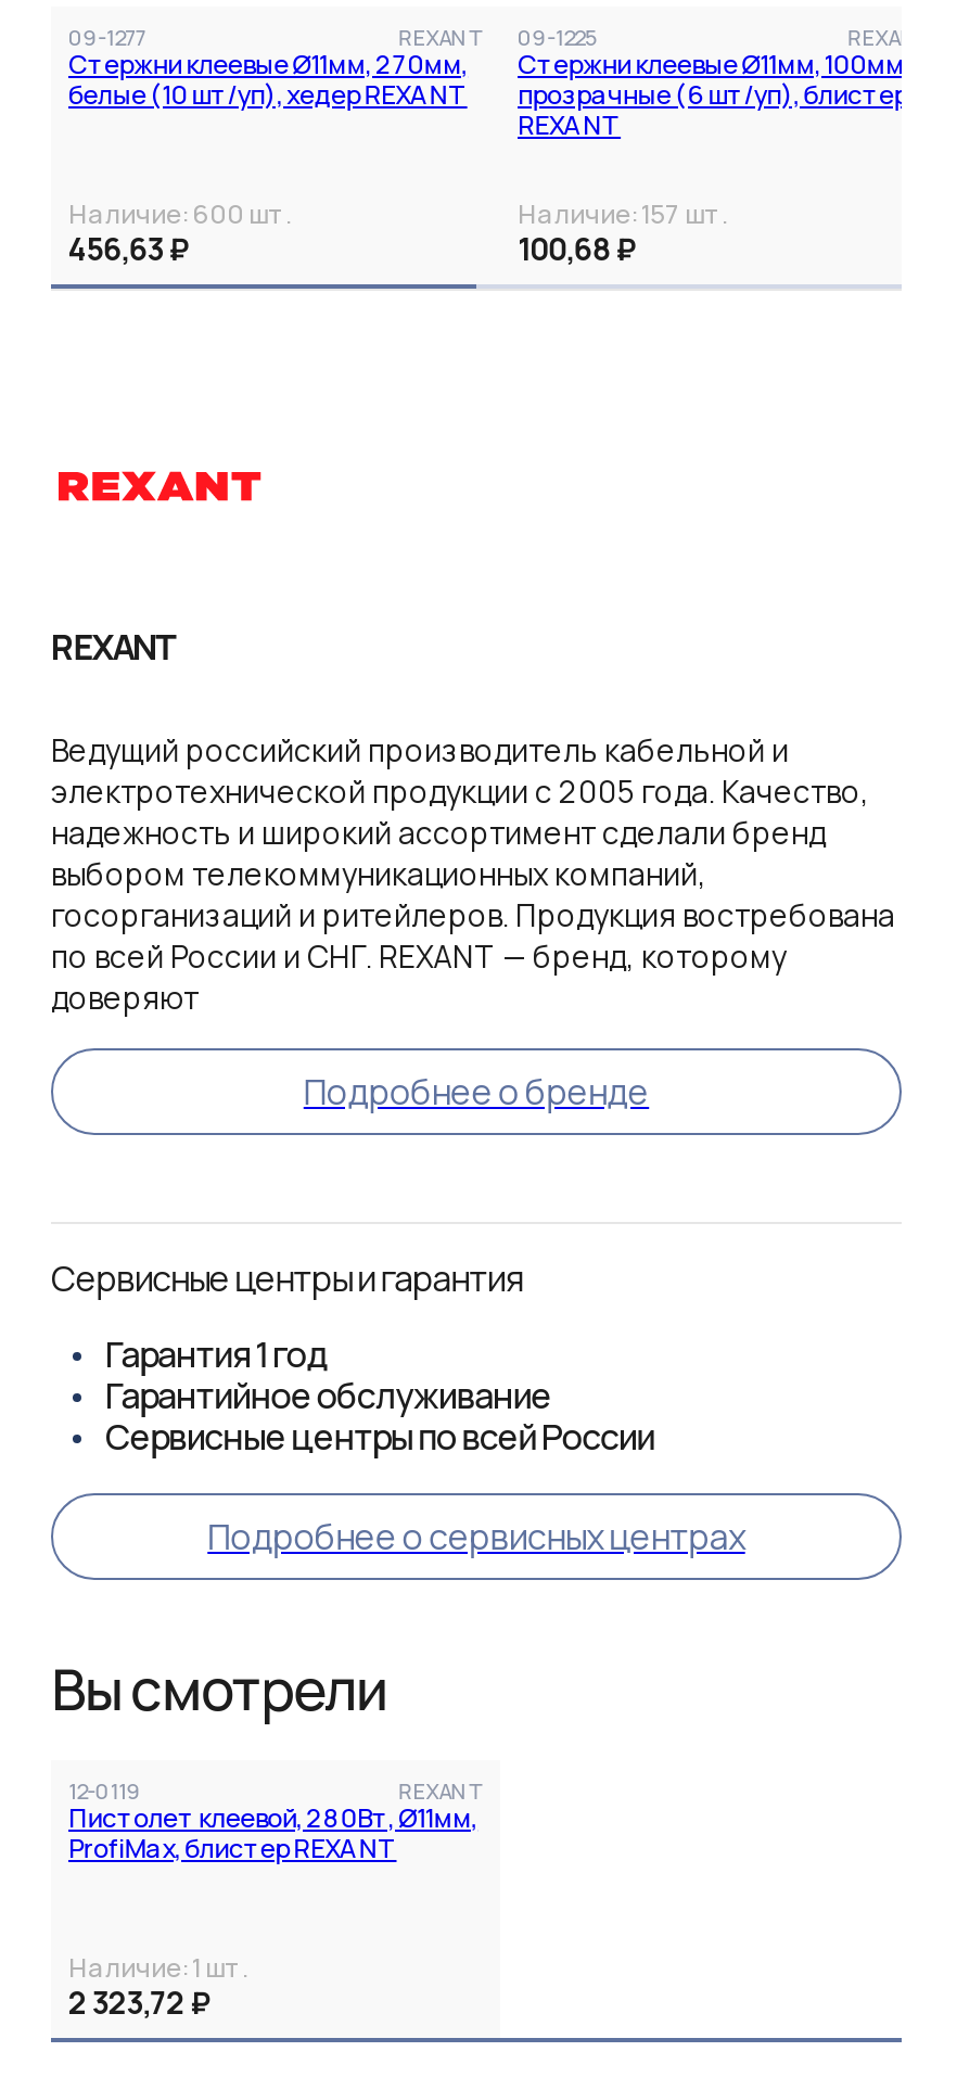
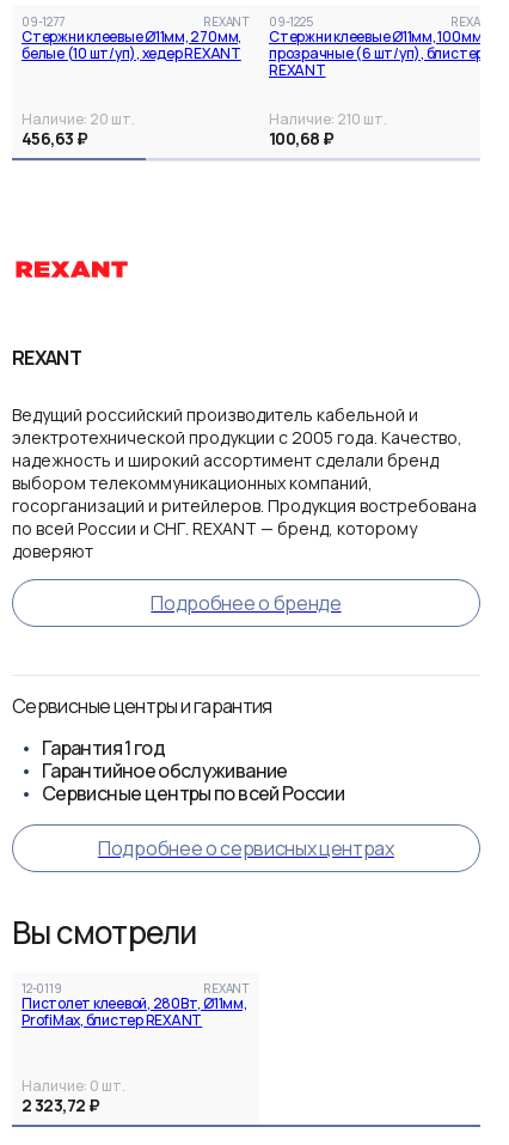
- Наличие: 600 шт.
+ Наличие: 20 шт.

- Наличие: 157 шт.
+ Наличие: 210 шт.

- Наличие: 1 шт.
+ Наличие: 0 шт.
